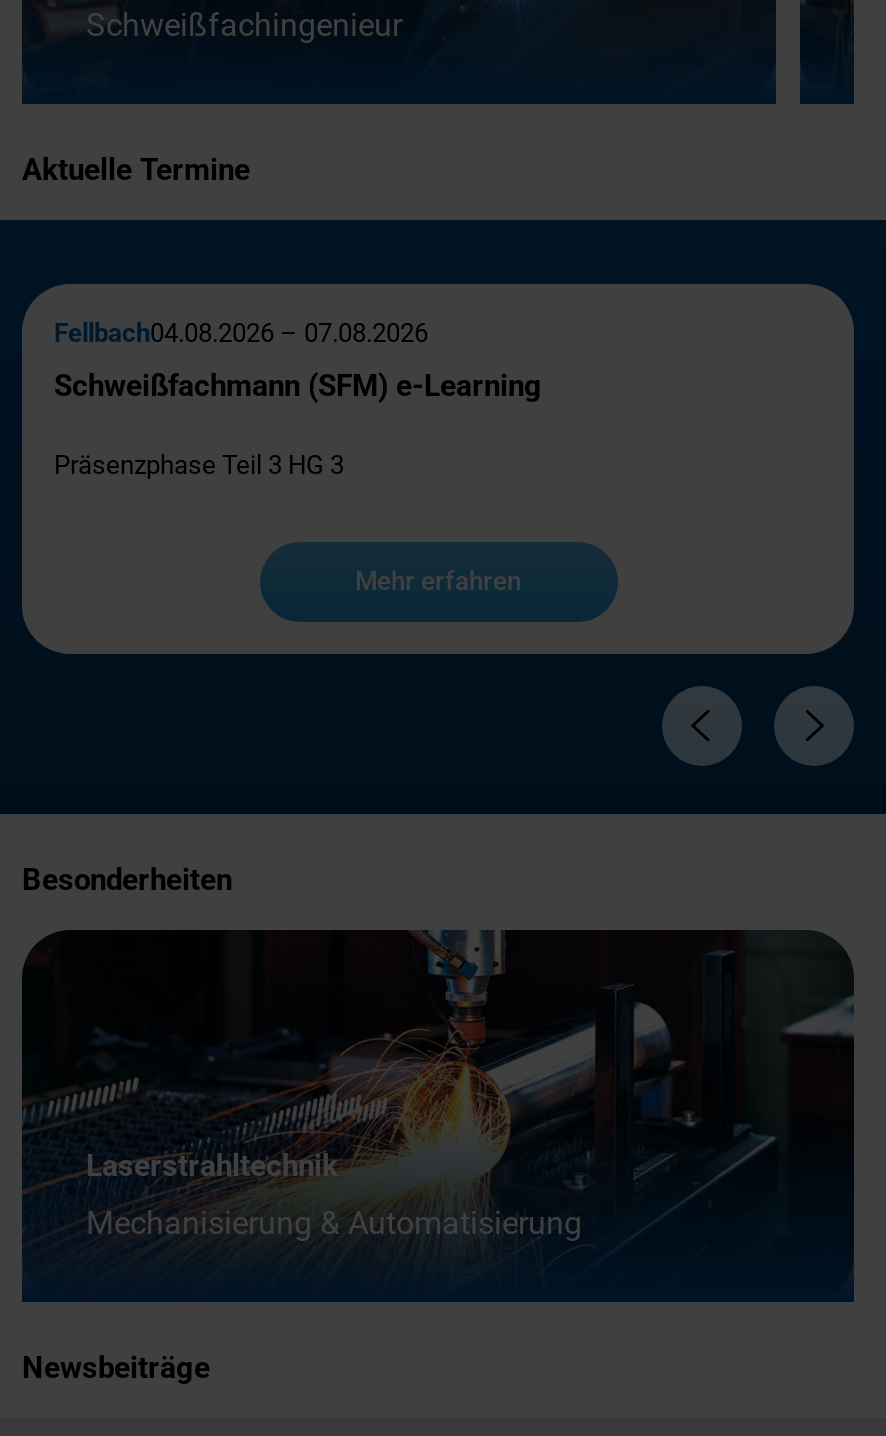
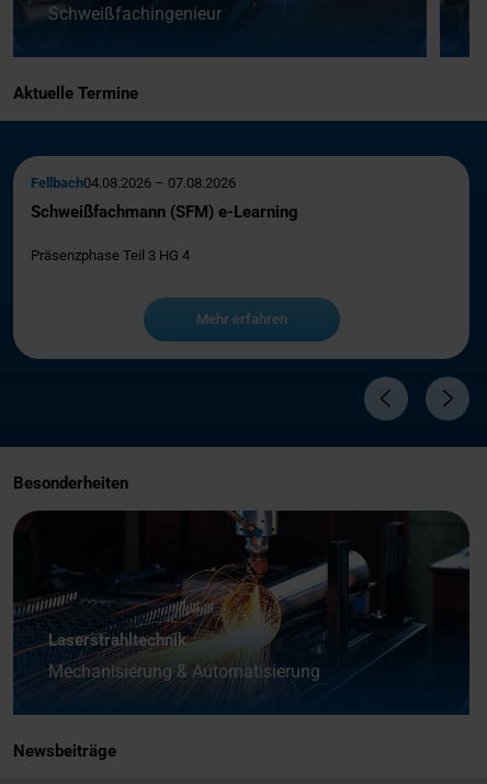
- Präsenzphase Teil 3 HG 3
+ Präsenzphase Teil 3 HG 4
